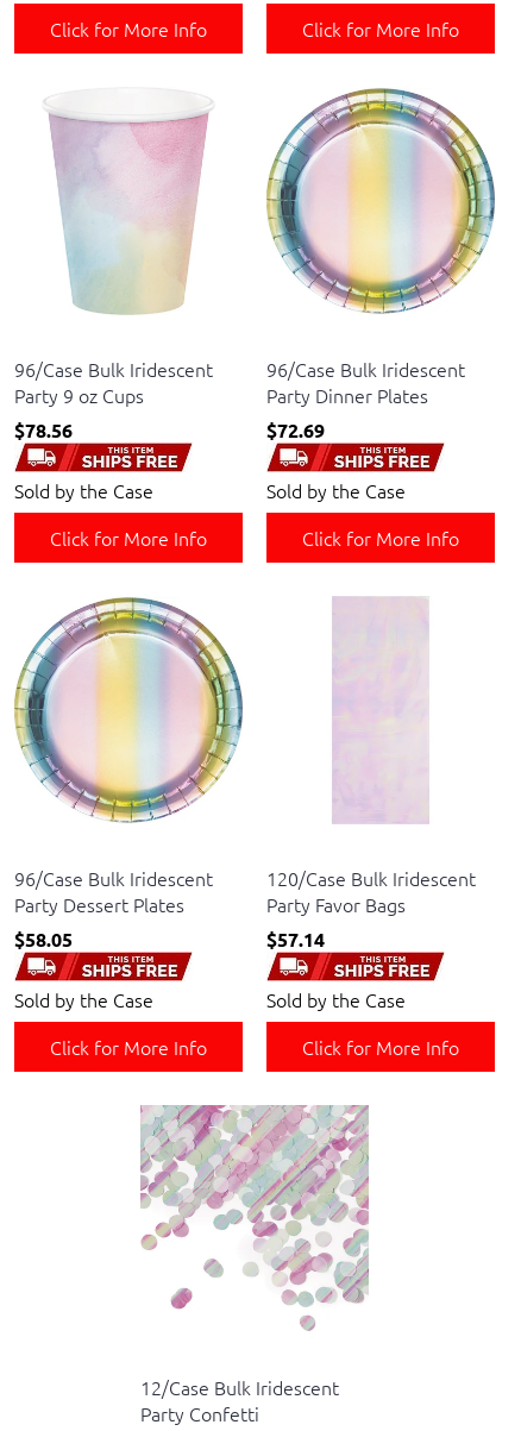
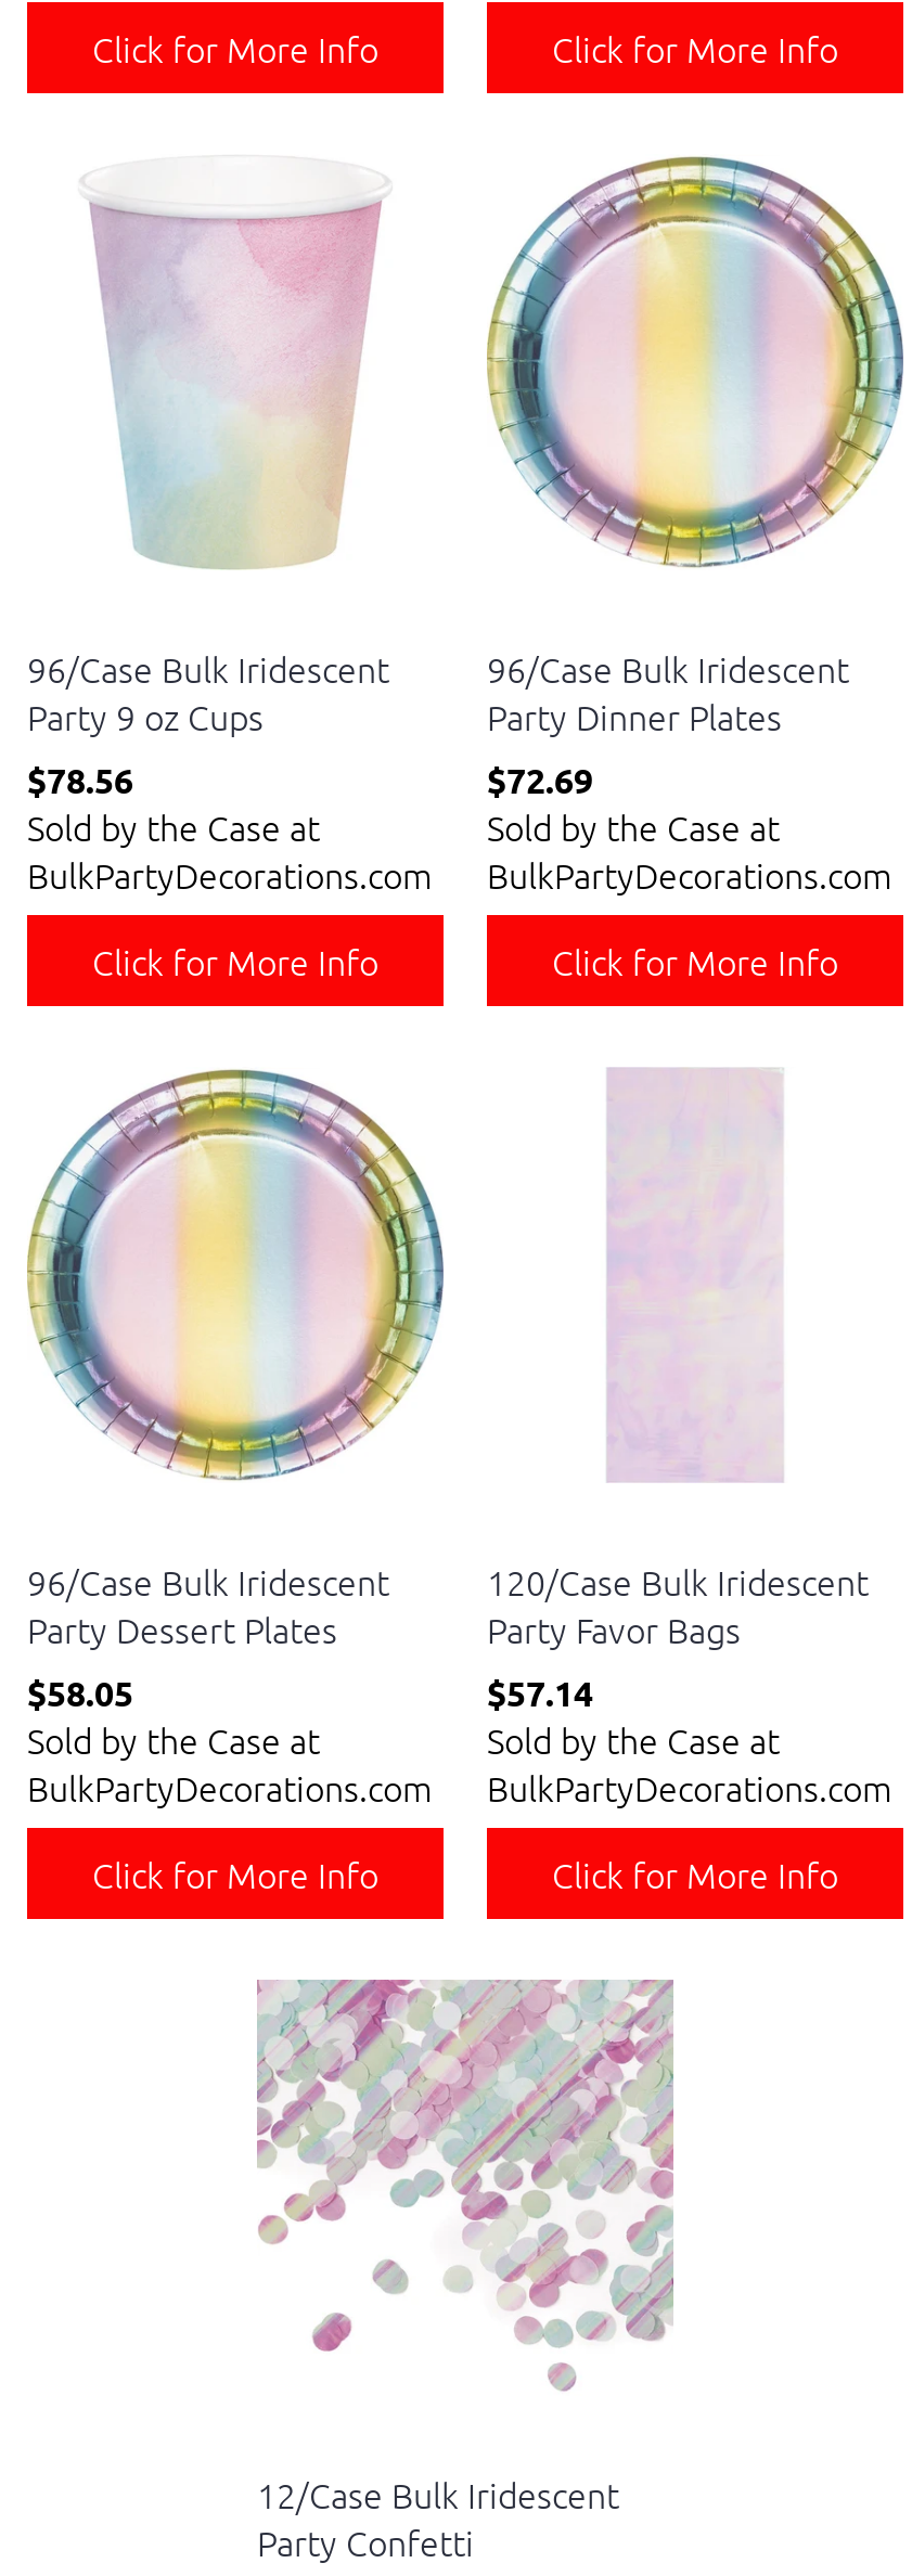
- Sold by the Case
+ Sold by the Case at
+ BulkPartyDecorations.com

- Sold by the Case
+ Sold by the Case at
+ BulkPartyDecorations.com

- Sold by the Case
+ Sold by the Case at
+ BulkPartyDecorations.com

- Sold by the Case
+ Sold by the Case at
+ BulkPartyDecorations.com
